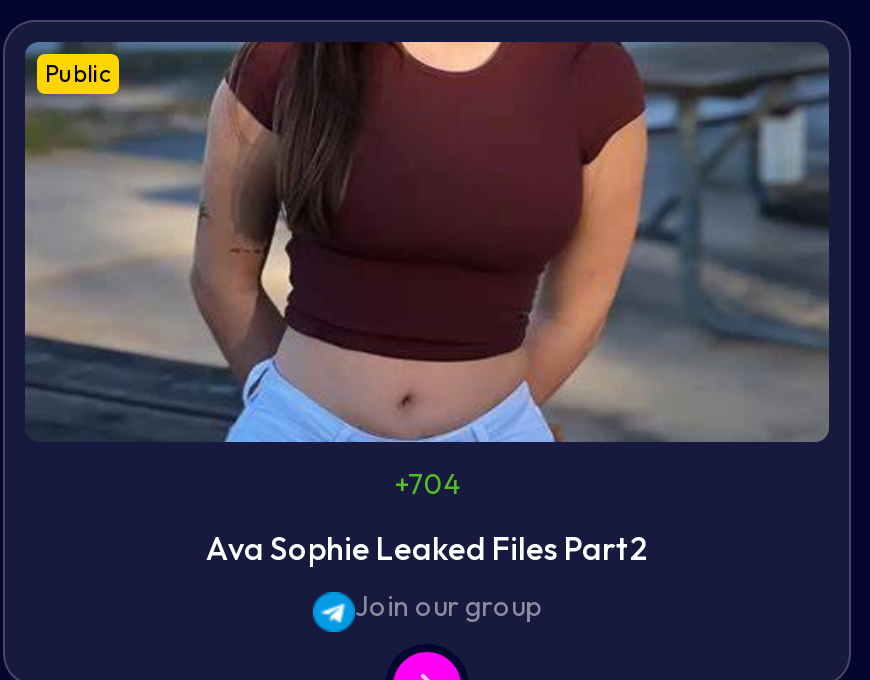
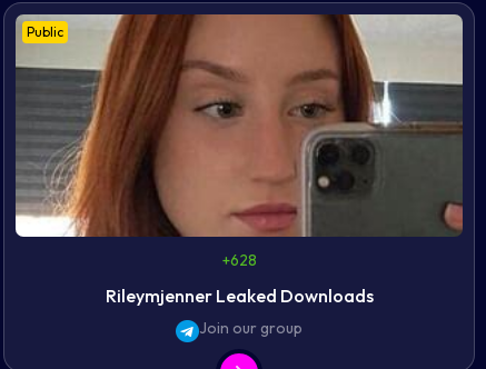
- [image]
- +704
+ [image]
+ +628

- Ava Sophie Leaked Files Part2
+ Rileymjenner Leaked Downloads
